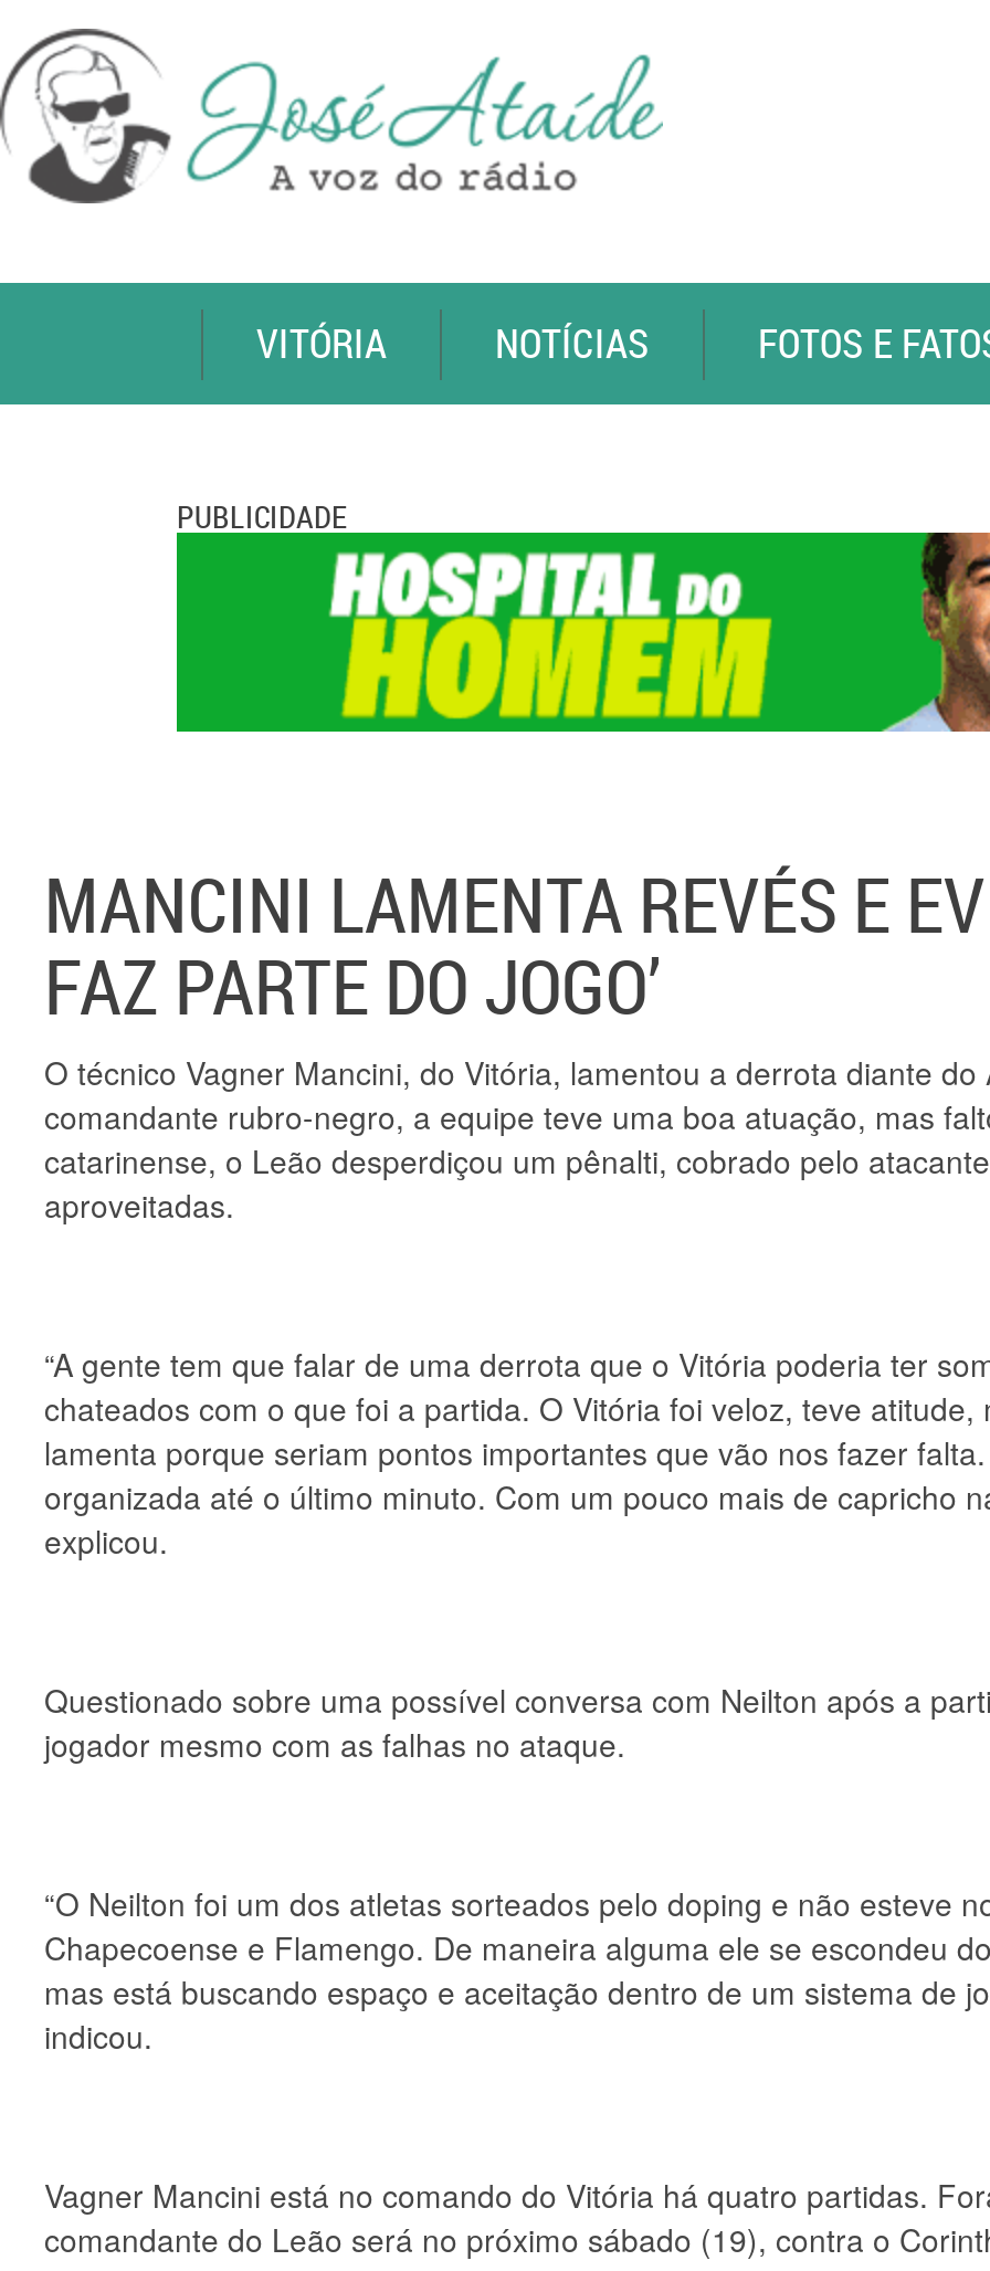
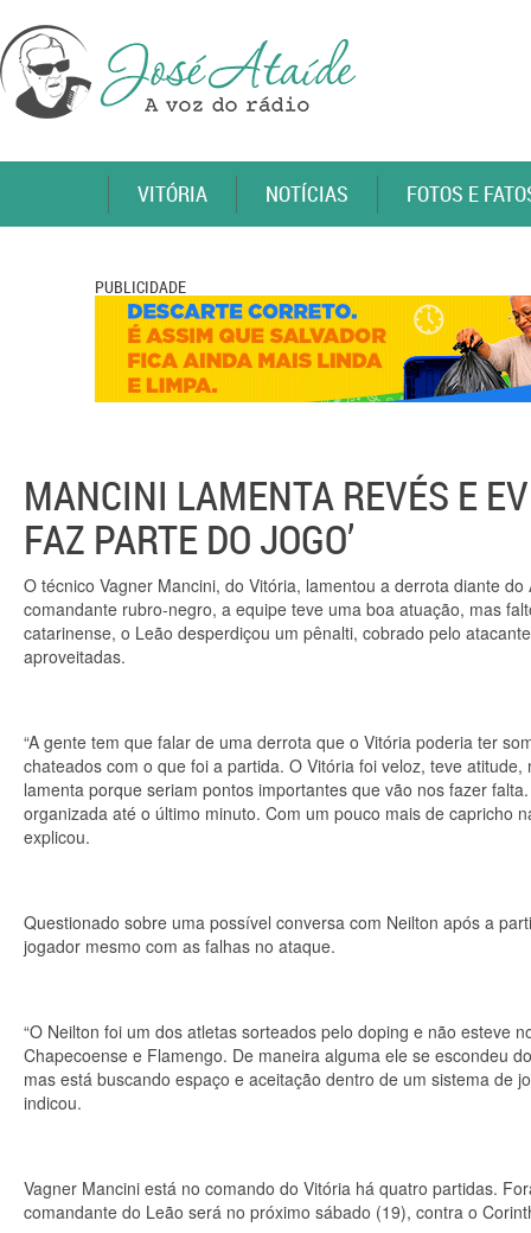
- [image]
+ [image]
